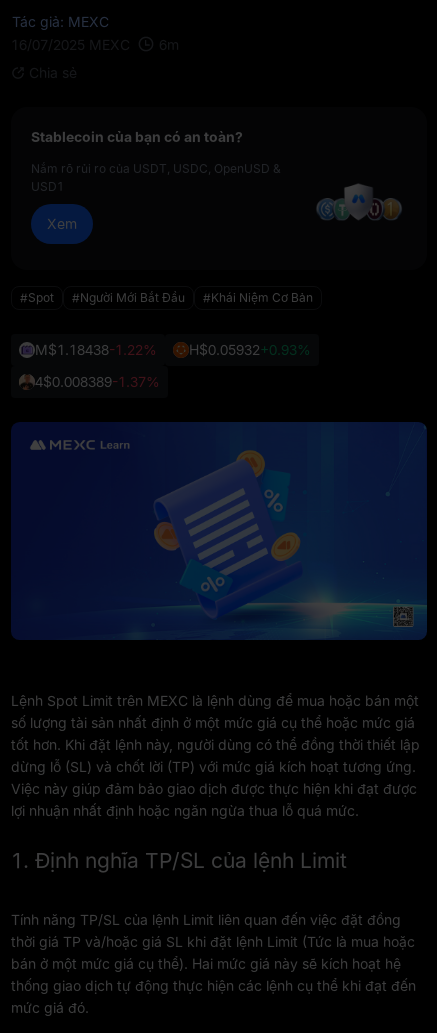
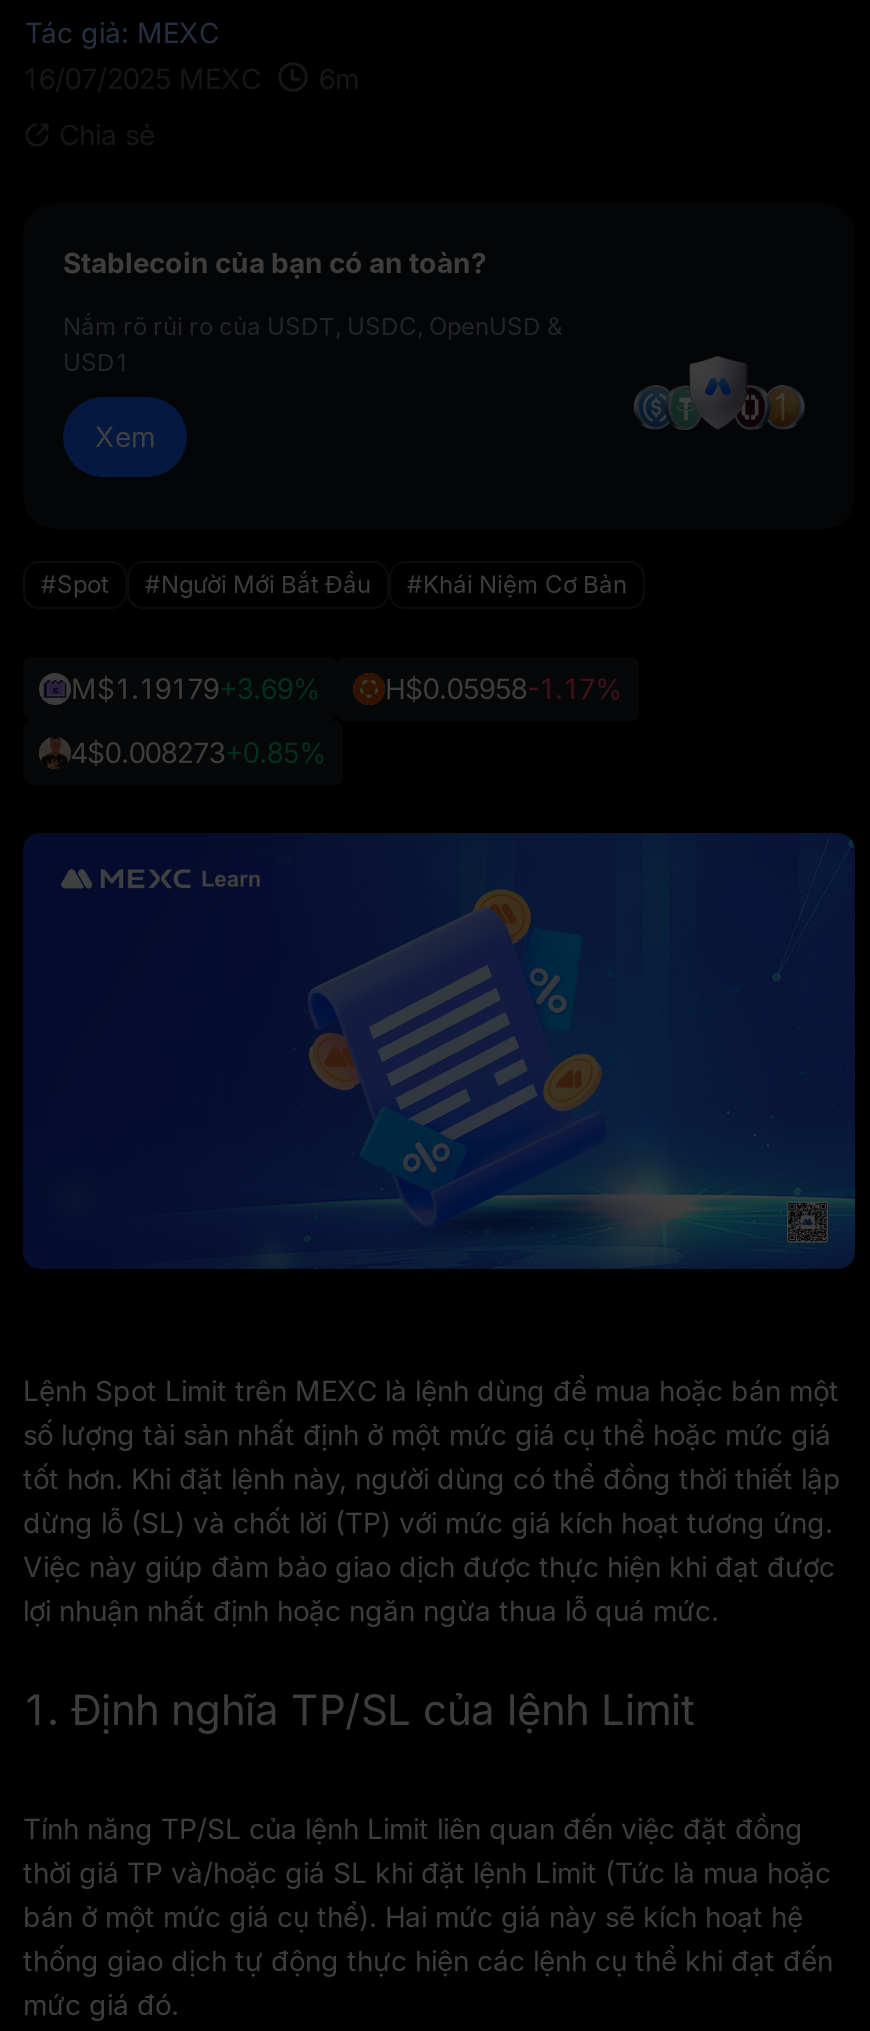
- M$1.18438-1.22%
+ M$1.19179+3.69%

- H$0.05932+0.93%
+ H$0.05958-1.17%

- 4$0.008389-1.37%
+ 4$0.008273+0.85%
